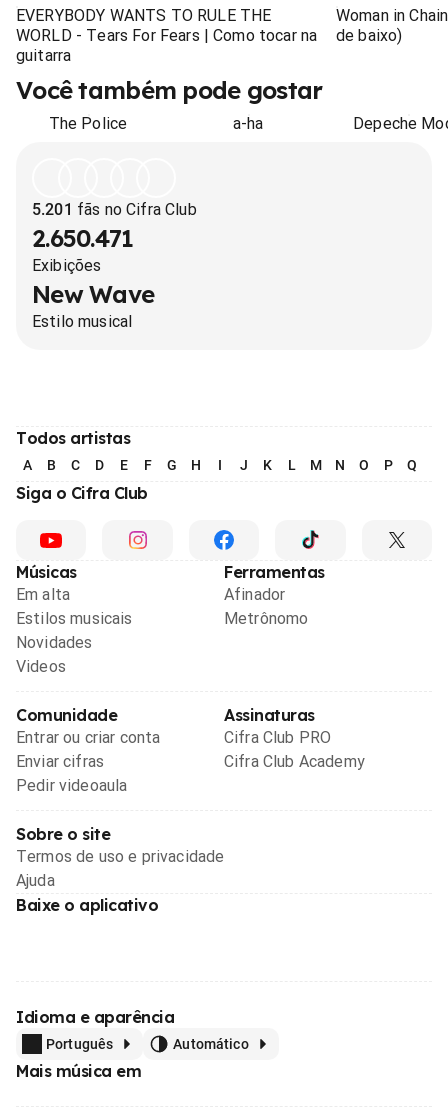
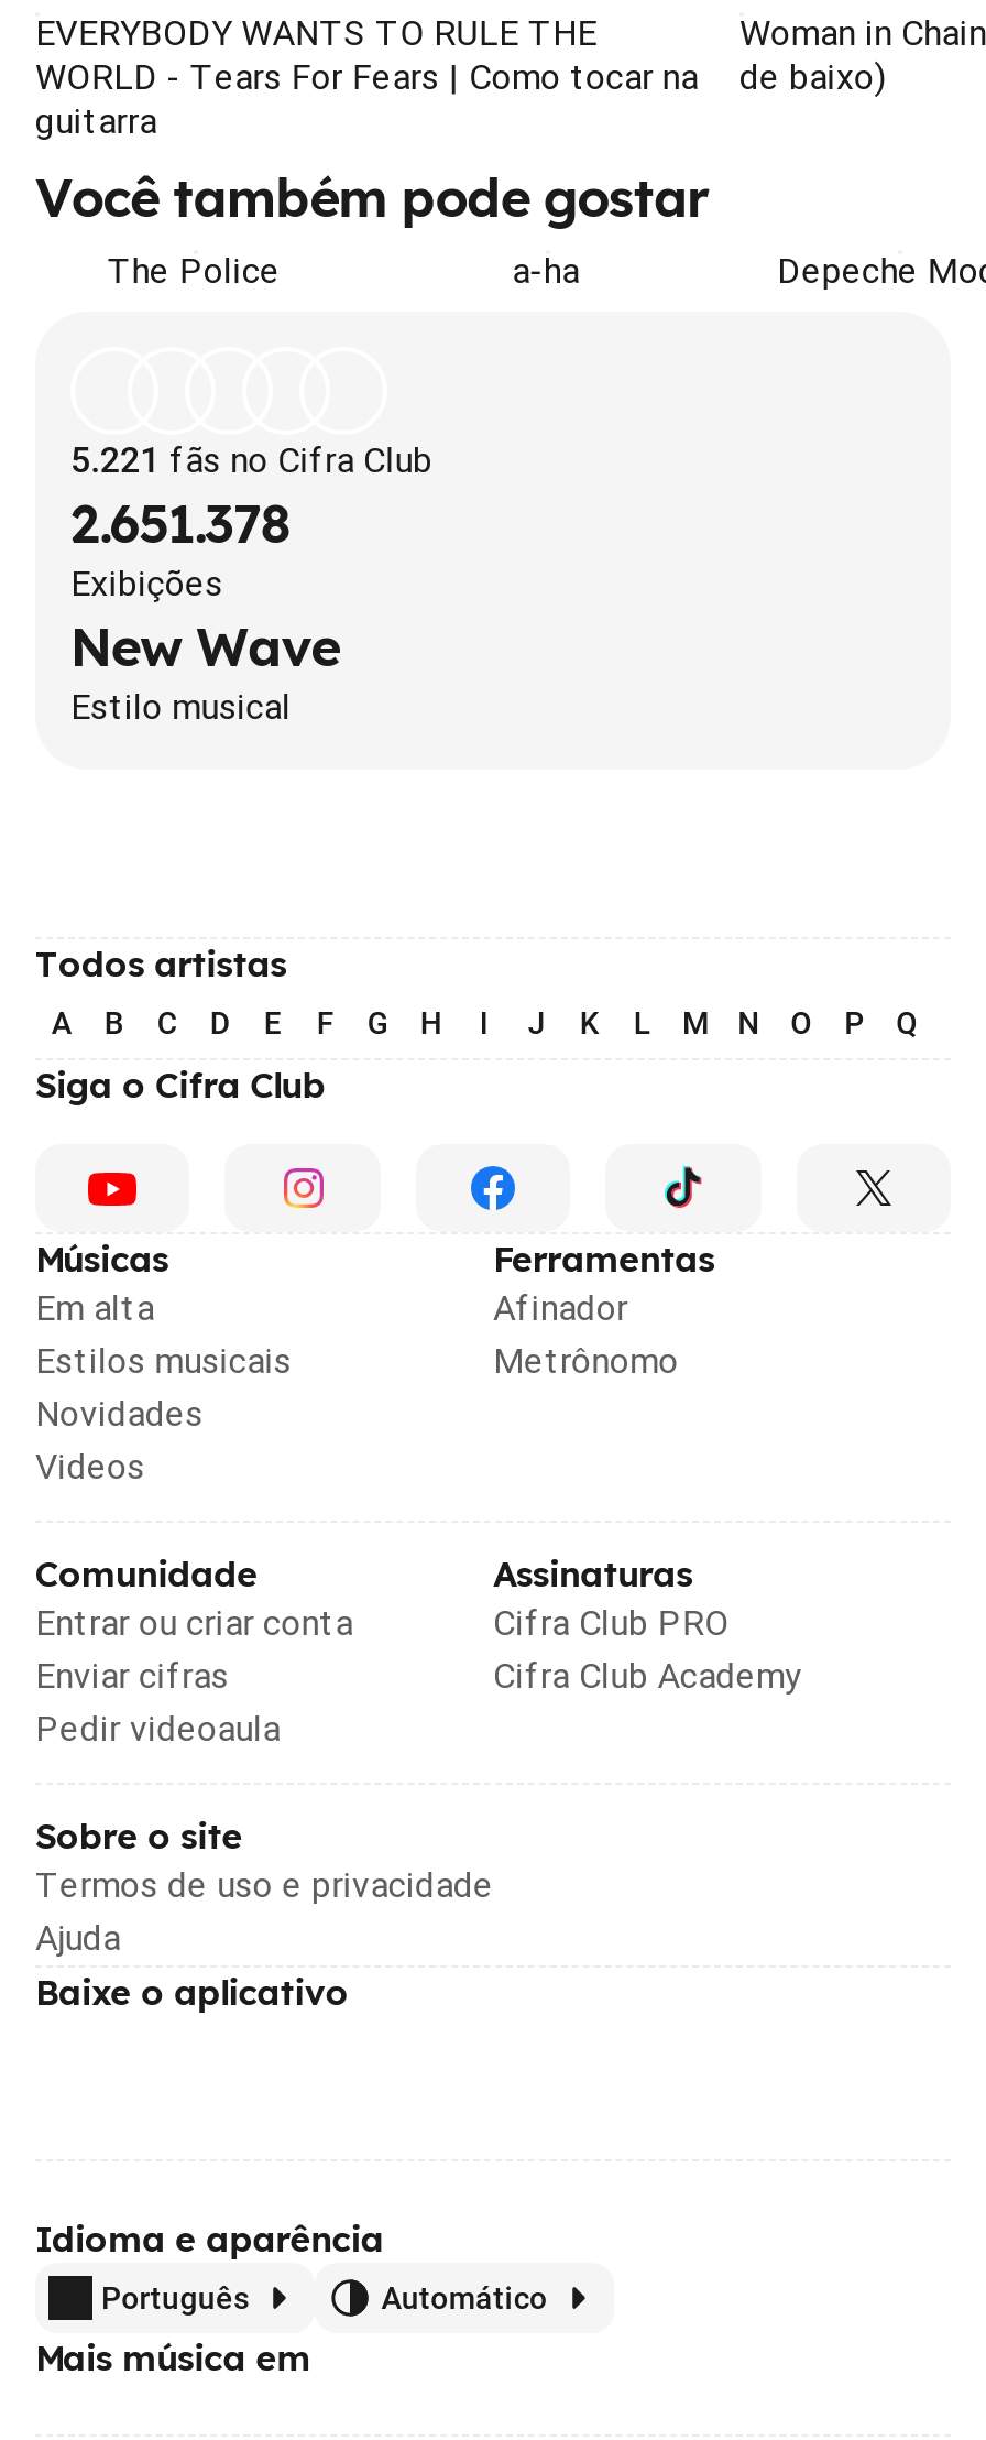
- 5.201 fãs no Cifra Club
+ 5.221 fãs no Cifra Club

- 2.650.471
+ 2.651.378
